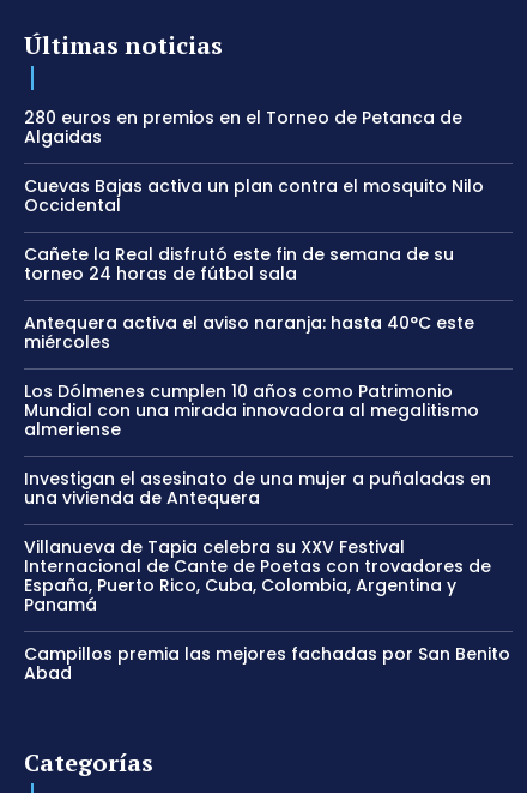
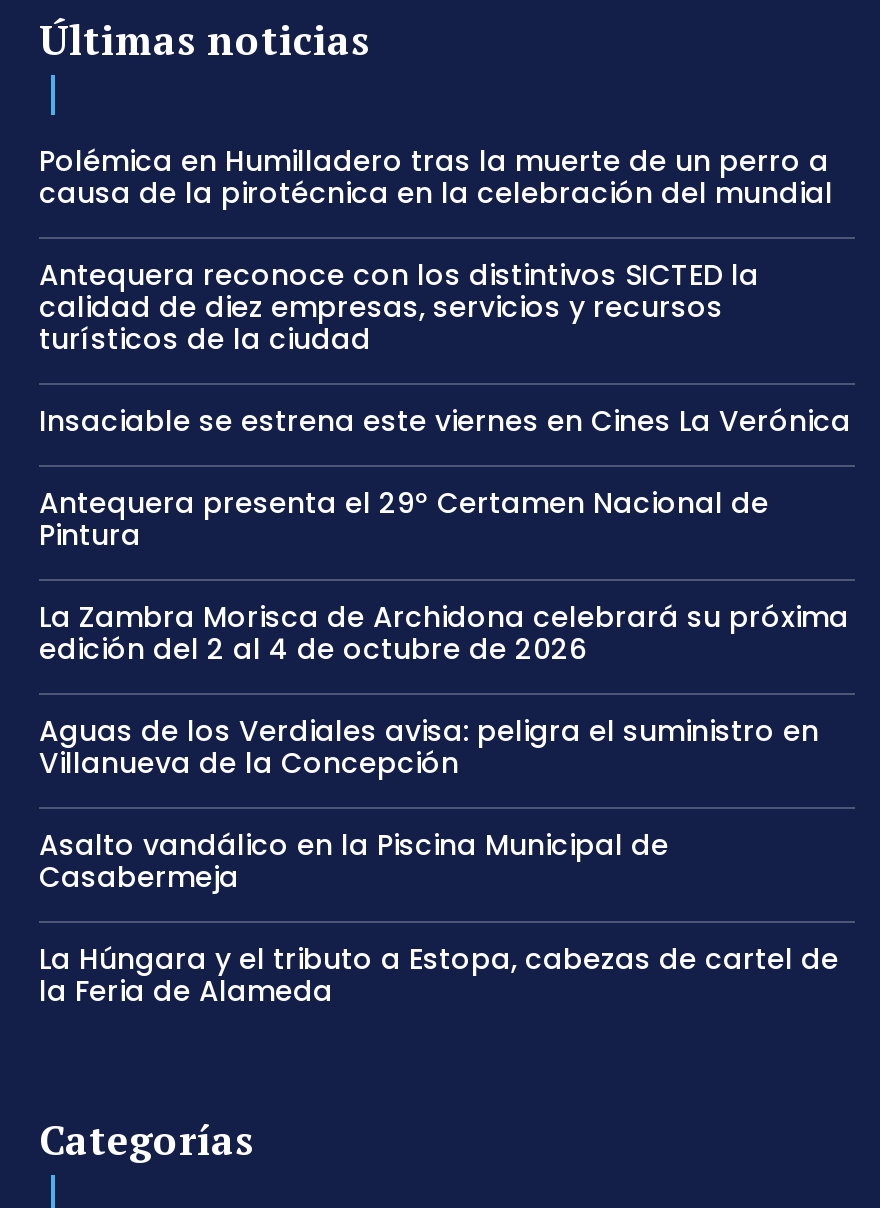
- 280 euros en premios en el Torneo de Petanca de
- Algaidas
+ Polémica en Humilladero tras la muerte de un perro a
+ causa de la pirotécnica en la celebración del mundial

- Cuevas Bajas activa un plan contra el mosquito Nilo
- Occidental
+ Antequera reconoce con los distintivos SICTED la
+ calidad de diez empresas, servicios y recursos
+ turísticos de la ciudad

- Cañete la Real disfrutó este fin de semana de su
- torneo 24 horas de fútbol sala
+ Insaciable se estrena este viernes en Cines La Verónica

- Antequera activa el aviso naranja: hasta 40°C este
- miércoles
+ Antequera presenta el 29º Certamen Nacional de
+ Pintura

- Los Dólmenes cumplen 10 años como Patrimonio
- Mundial con una mirada innovadora al megalitismo
- almeriense
+ La Zambra Morisca de Archidona celebrará su próxima
+ edición del 2 al 4 de octubre de 2026

- Investigan el asesinato de una mujer a puñaladas en
- una vivienda de Antequera
+ Aguas de los Verdiales avisa: peligra el suministro en
+ Villanueva de la Concepción

- Villanueva de Tapia celebra su XXV Festival
- Internacional de Cante de Poetas con trovadores de
- España, Puerto Rico, Cuba, Colombia, Argentina y
- Panamá
+ Asalto vandálico en la Piscina Municipal de
+ Casabermeja

- Campillos premia las mejores fachadas por San Benito
- Abad
+ La Húngara y el tributo a Estopa, cabezas de cartel de
+ la Feria de Alameda
